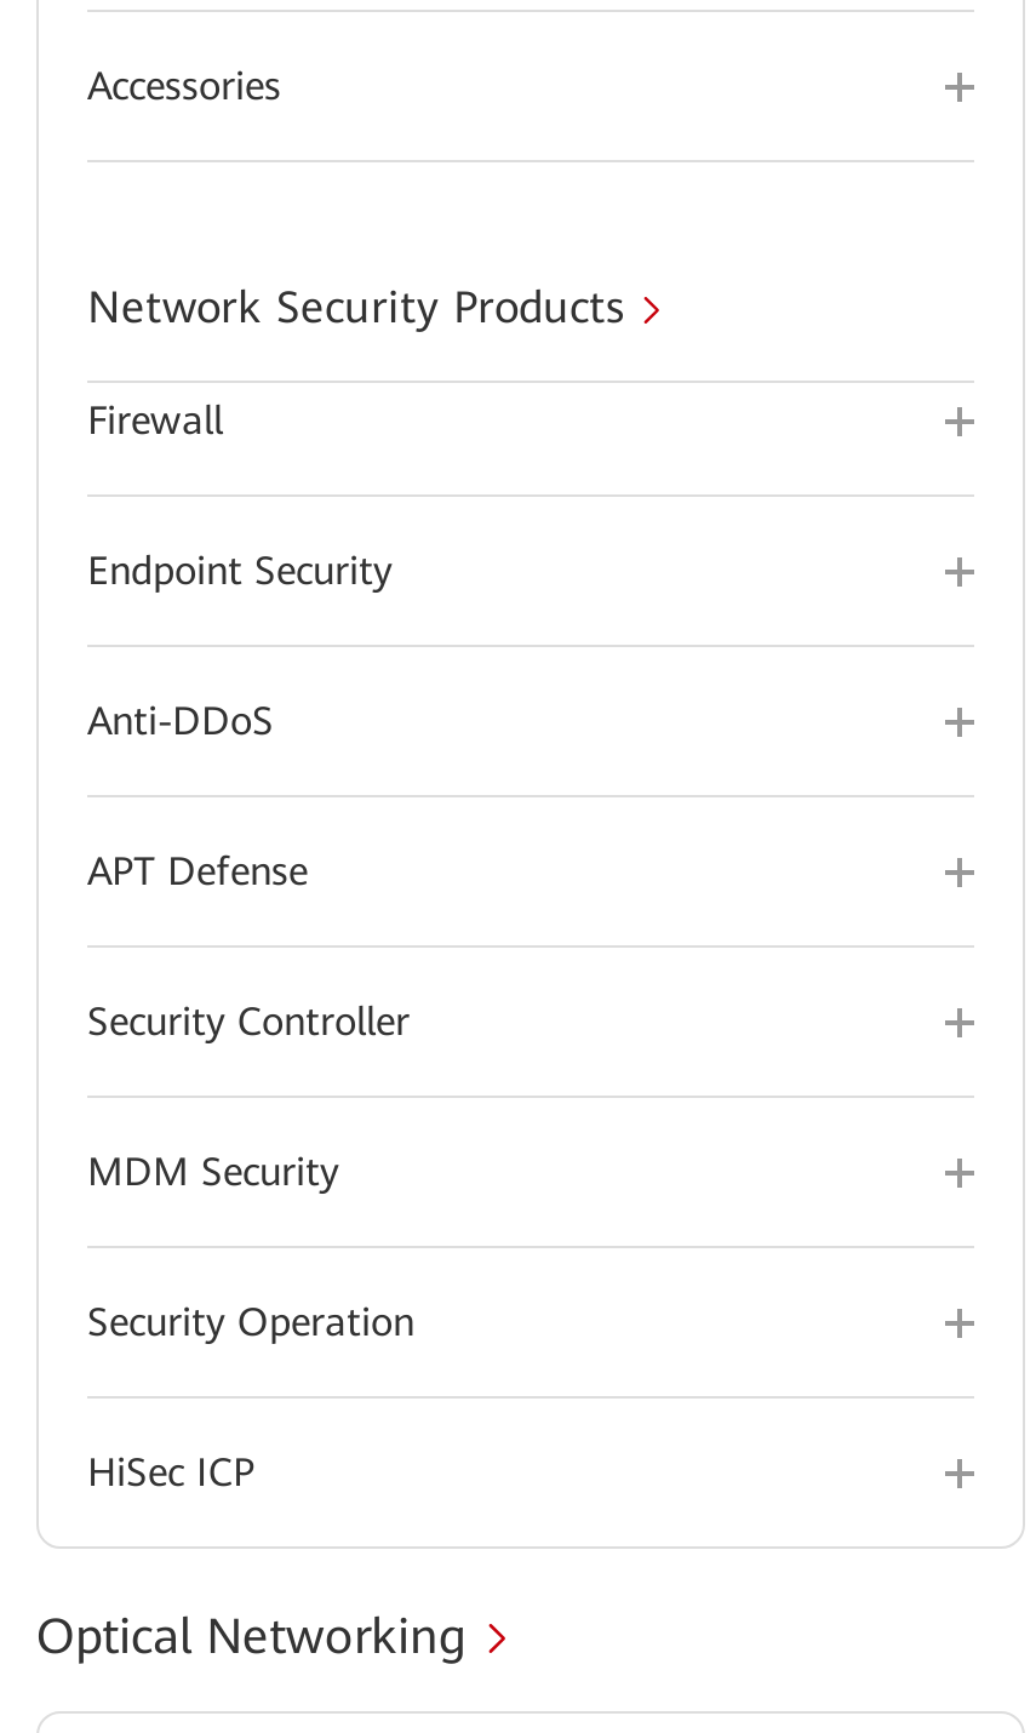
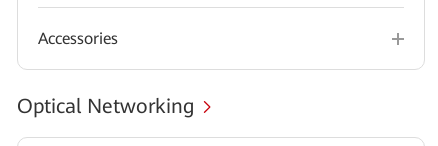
- Network Security Products
- Firewall
- Endpoint Security
- Anti-DDoS
- APT Defense
- Security Controller
- MDM Security
- Security Operation
- HiSec ICP
